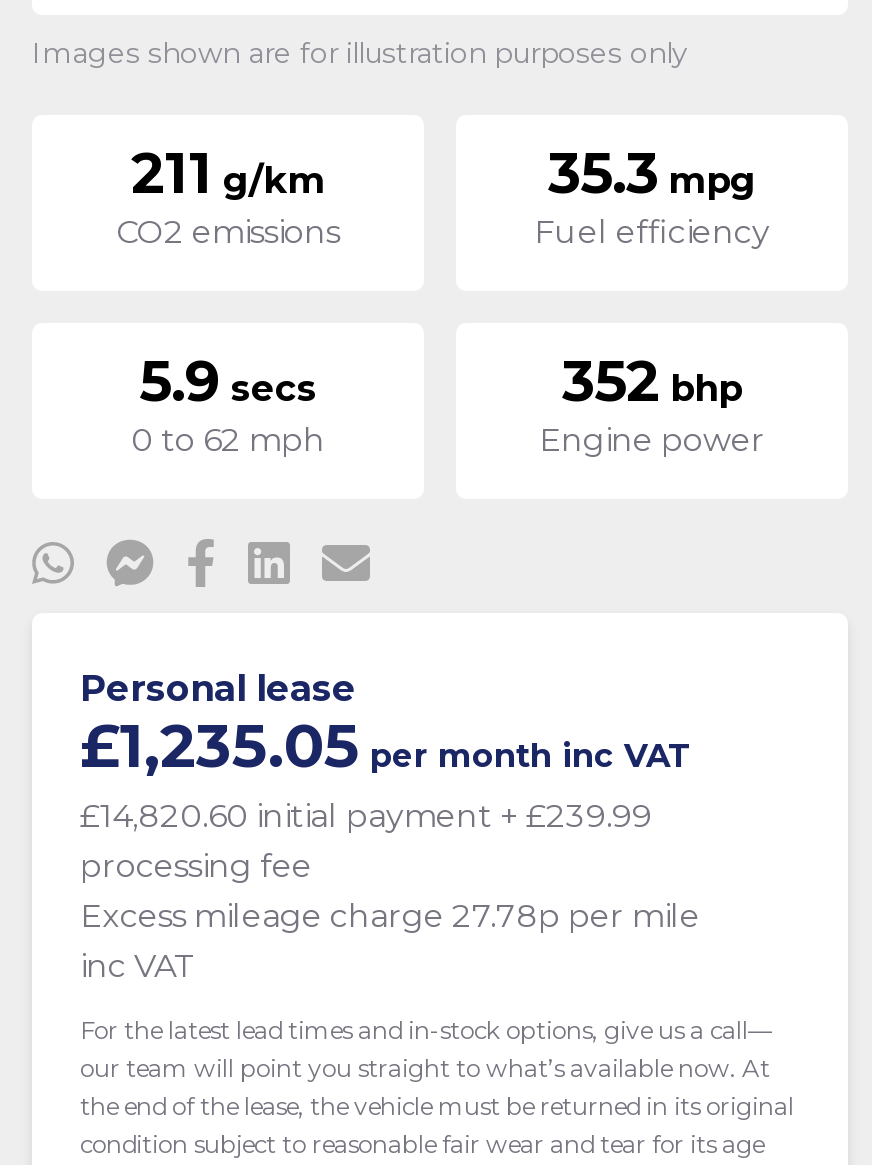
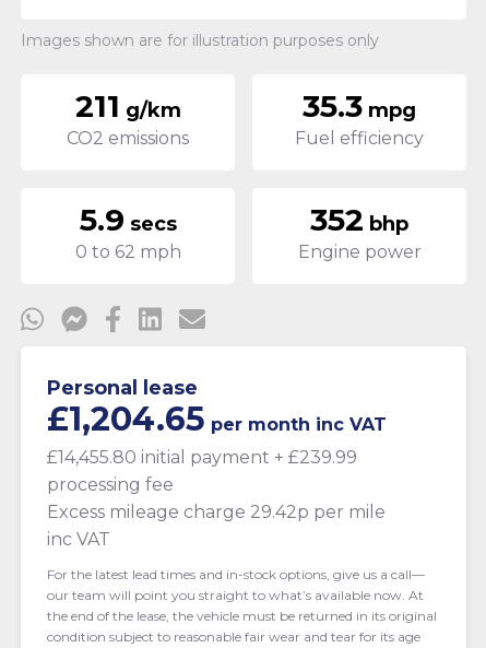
- £1,235.05 per month inc VAT
+ £1,204.65 per month inc VAT

- £14,820.60 initial payment + £239.99
+ £14,455.80 initial payment + £239.99

- Excess mileage charge 27.78p per mile
+ Excess mileage charge 29.42p per mile
